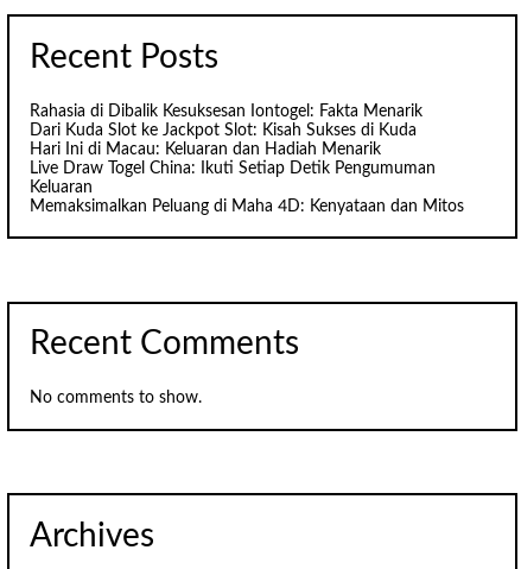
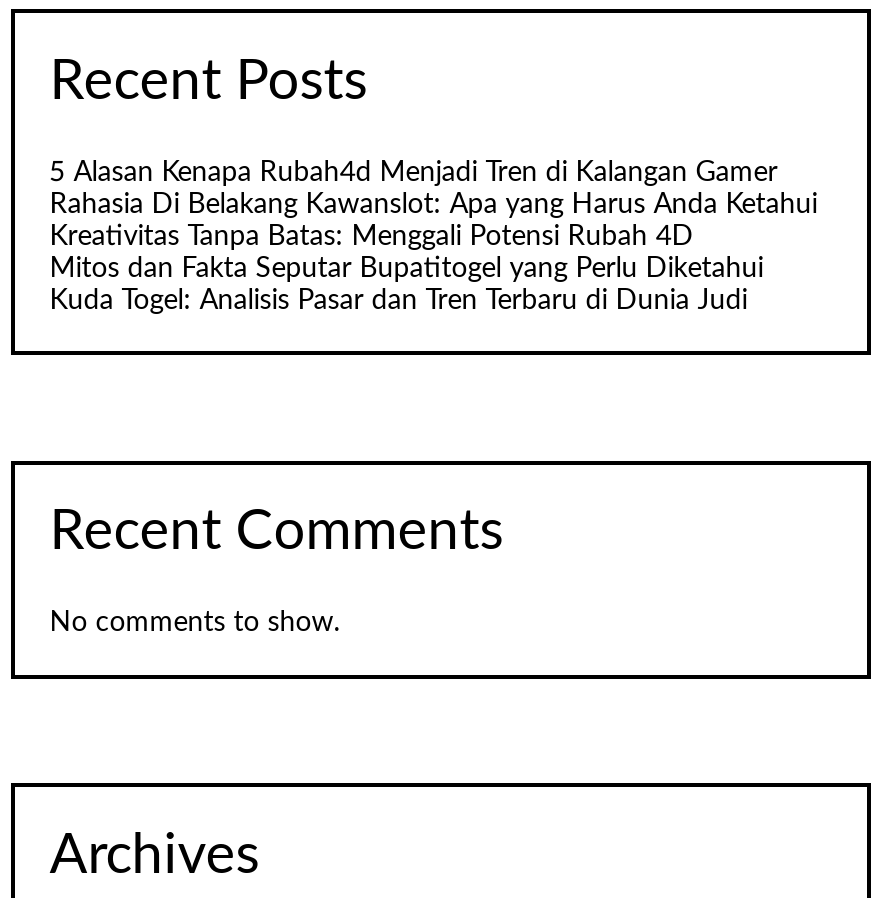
- Rahasia di Dibalik Kesuksesan Iontogel: Fakta Menarik
- Dari Kuda Slot ke Jackpot Slot: Kisah Sukses di Kuda
- Hari Ini di Macau: Keluaran dan Hadiah Menarik
- Live Draw Togel China: Ikuti Setiap Detik Pengumuman
- Keluaran
- Memaksimalkan Peluang di Maha 4D: Kenyataan dan Mitos
+ 5 Alasan Kenapa Rubah4d Menjadi Tren di Kalangan Gamer
+ Rahasia Di Belakang Kawanslot: Apa yang Harus Anda Ketahui
+ Kreativitas Tanpa Batas: Menggali Potensi Rubah 4D
+ Mitos dan Fakta Seputar Bupatitogel yang Perlu Diketahui
+ Kuda Togel: Analisis Pasar dan Tren Terbaru di Dunia Judi
